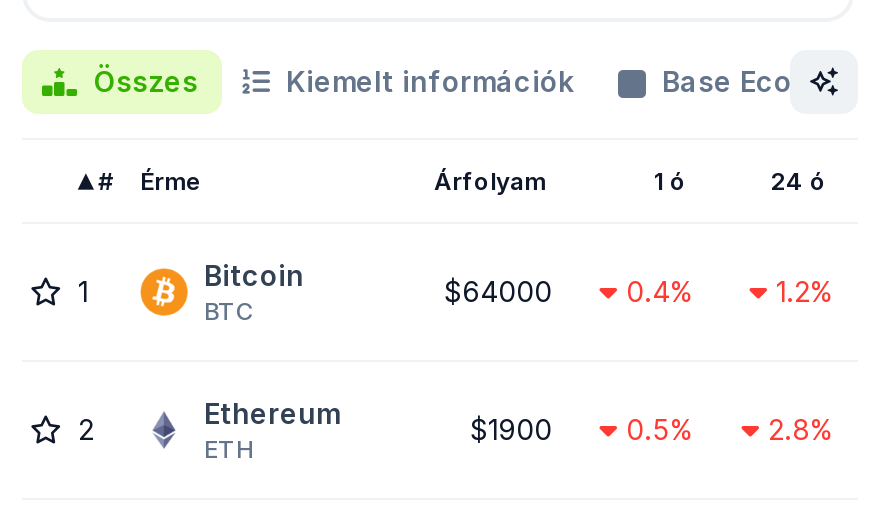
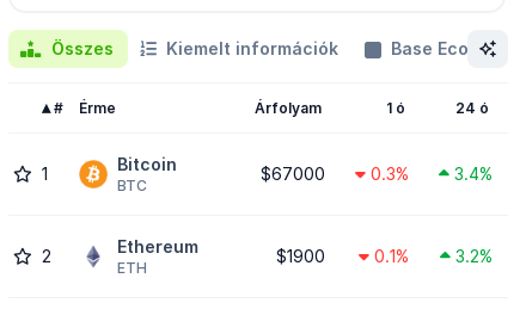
- $64000
+ $67000

- 0.4%
+ 0.3%

- 1.2%
+ 3.4%

- 0.5%
+ 0.1%

- 2.8%
+ 3.2%
